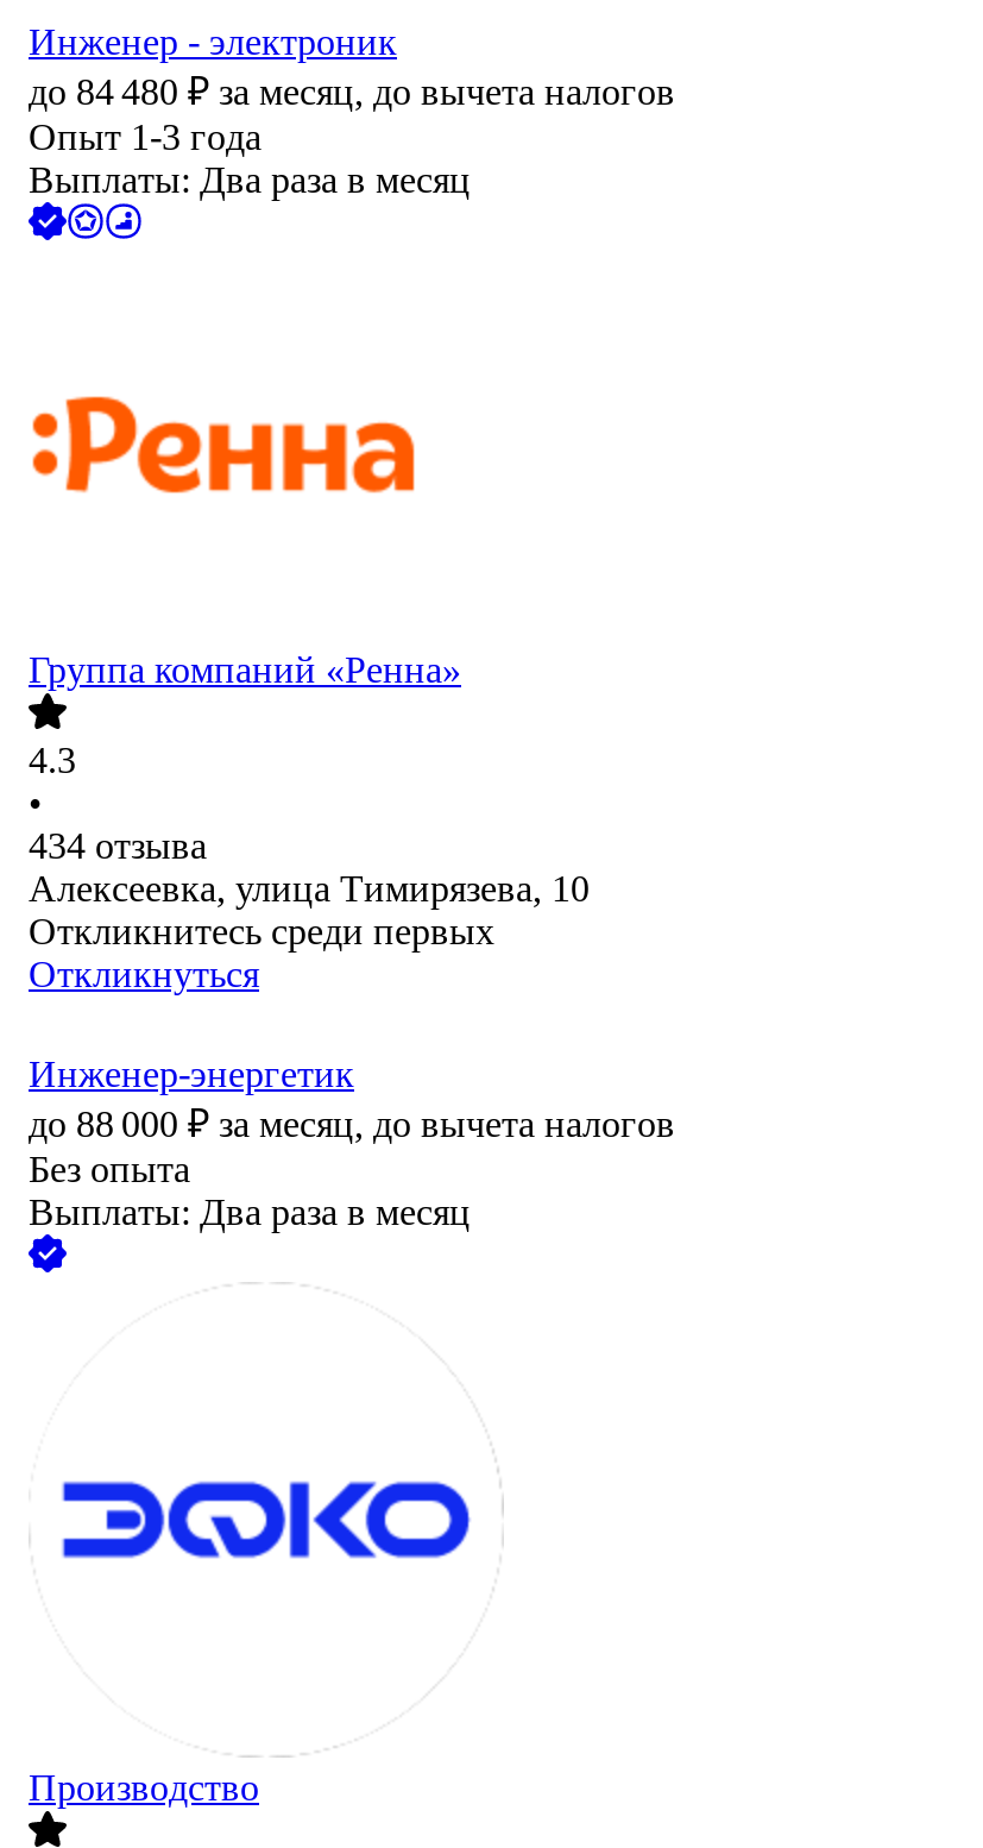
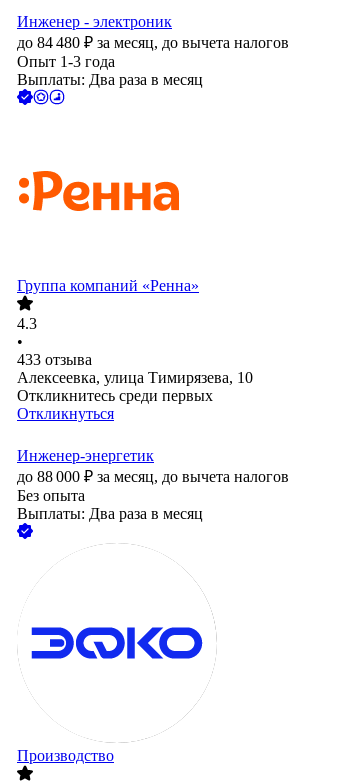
- 434 отзыва
+ 433 отзыва
